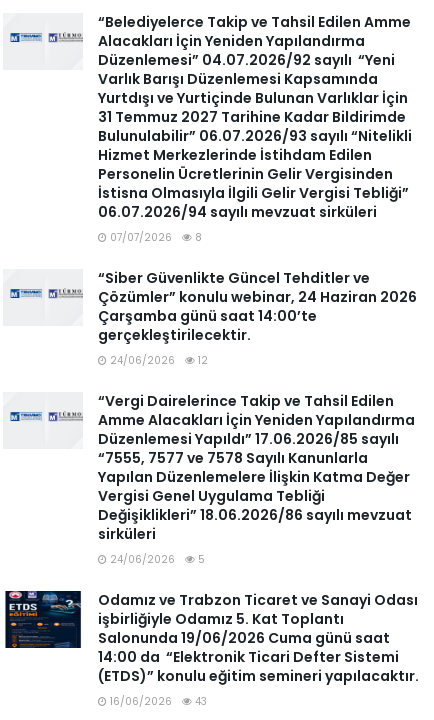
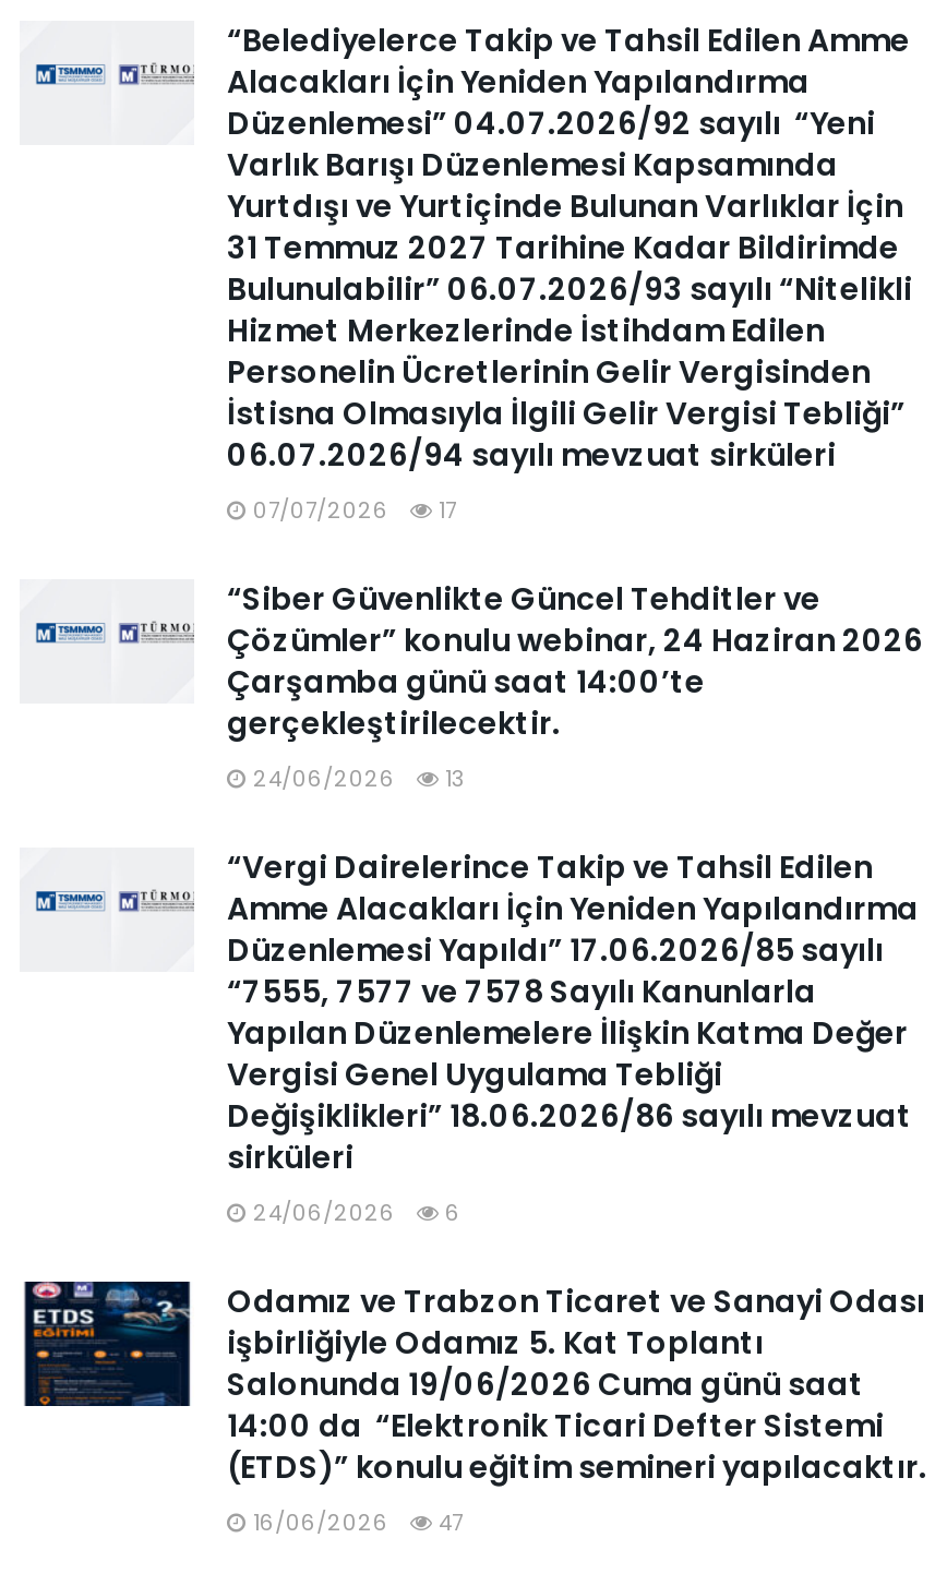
- 07/07/2026 8
+ 07/07/2026 17

- 24/06/2026 12
+ 24/06/2026 13

- 24/06/2026 5
+ 24/06/2026 6

- 16/06/2026 43
+ 16/06/2026 47
